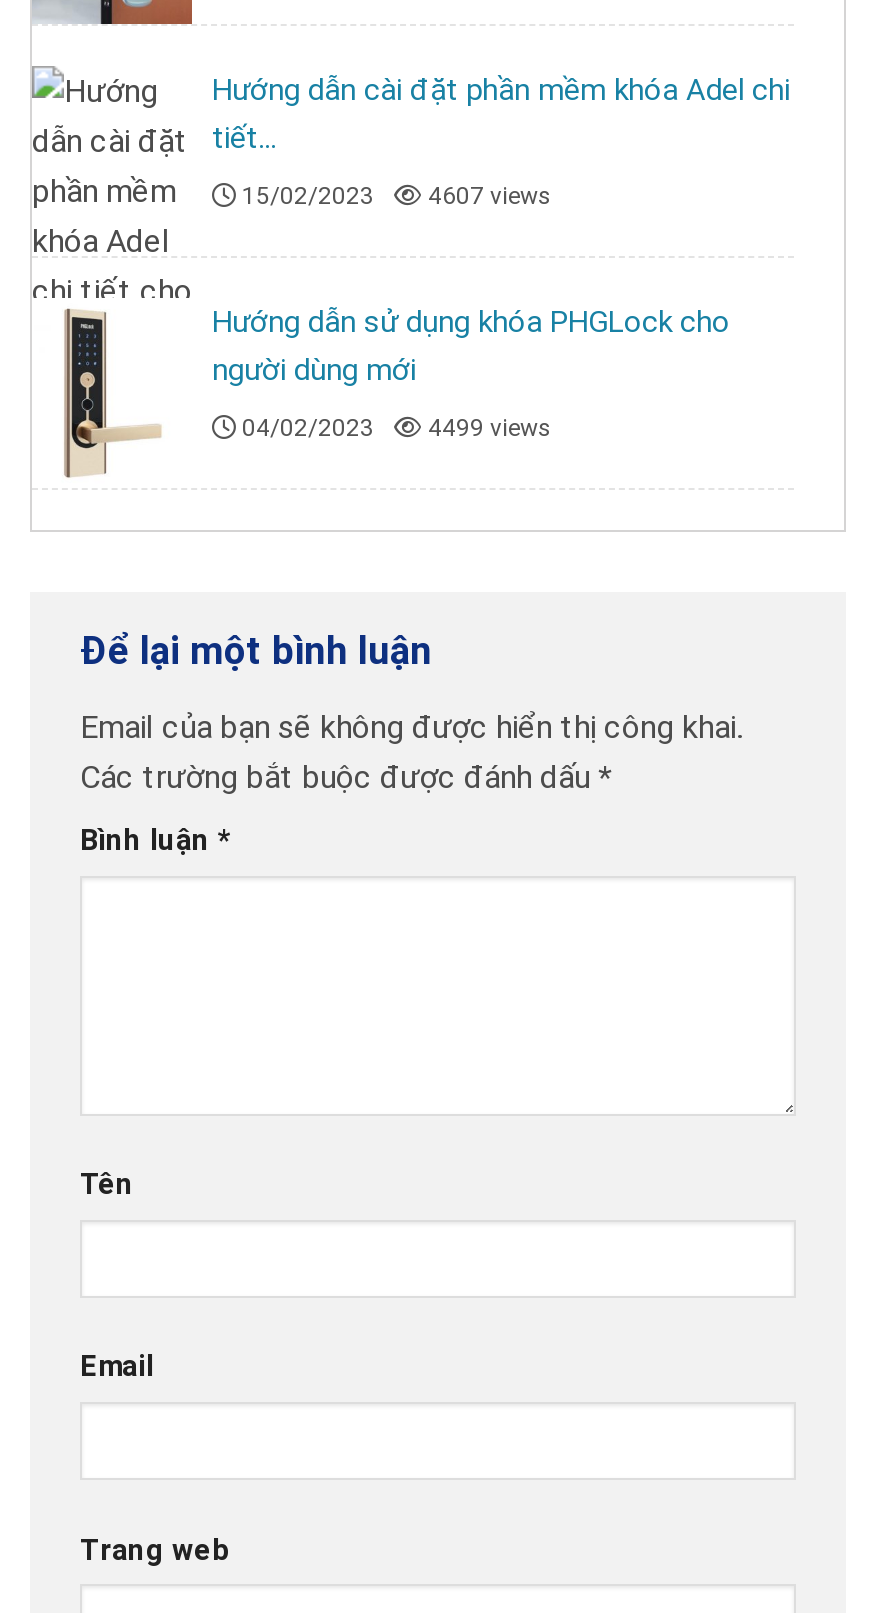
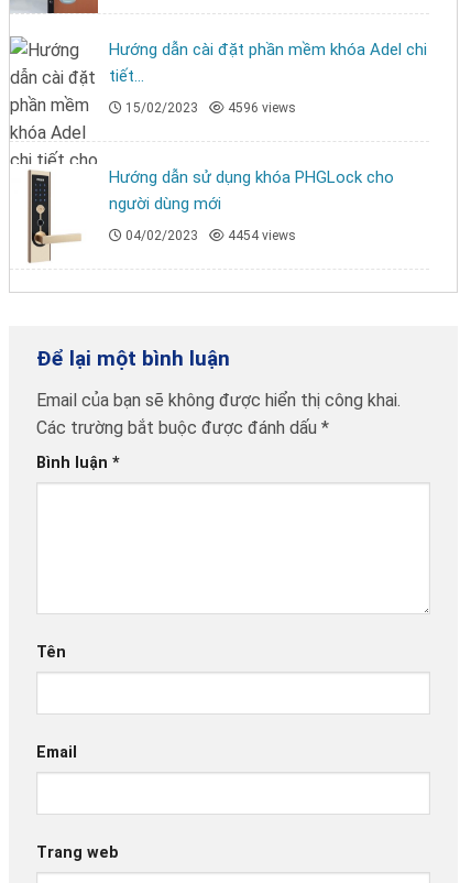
- 15/02/2023 4607 views
+ 15/02/2023 4596 views

- 04/02/2023 4499 views
+ 04/02/2023 4454 views
